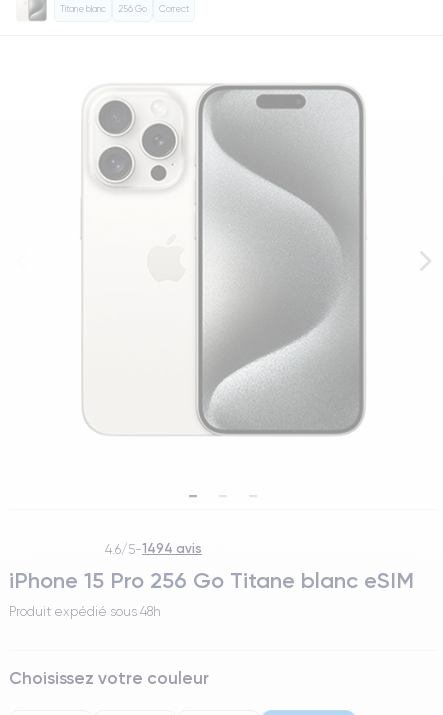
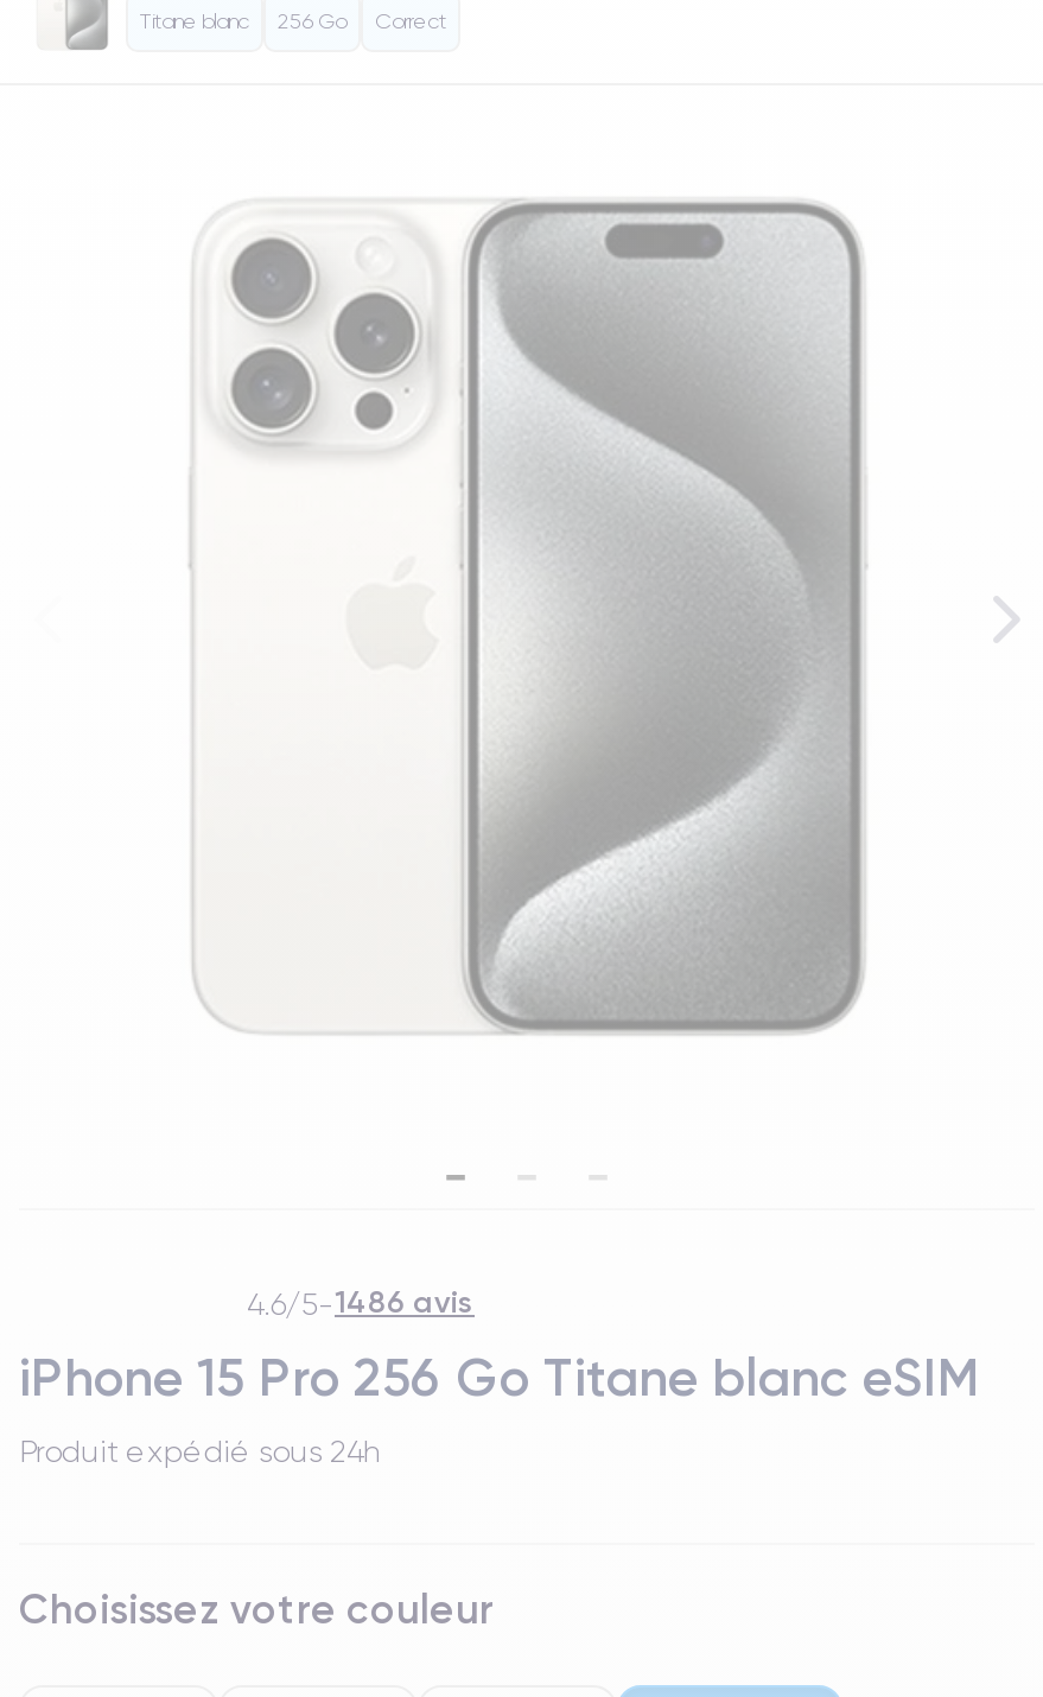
- 4.6/5-1494 avis
+ 4.6/5-1486 avis

- Produit expédié sous 48h
+ Produit expédié sous 24h
